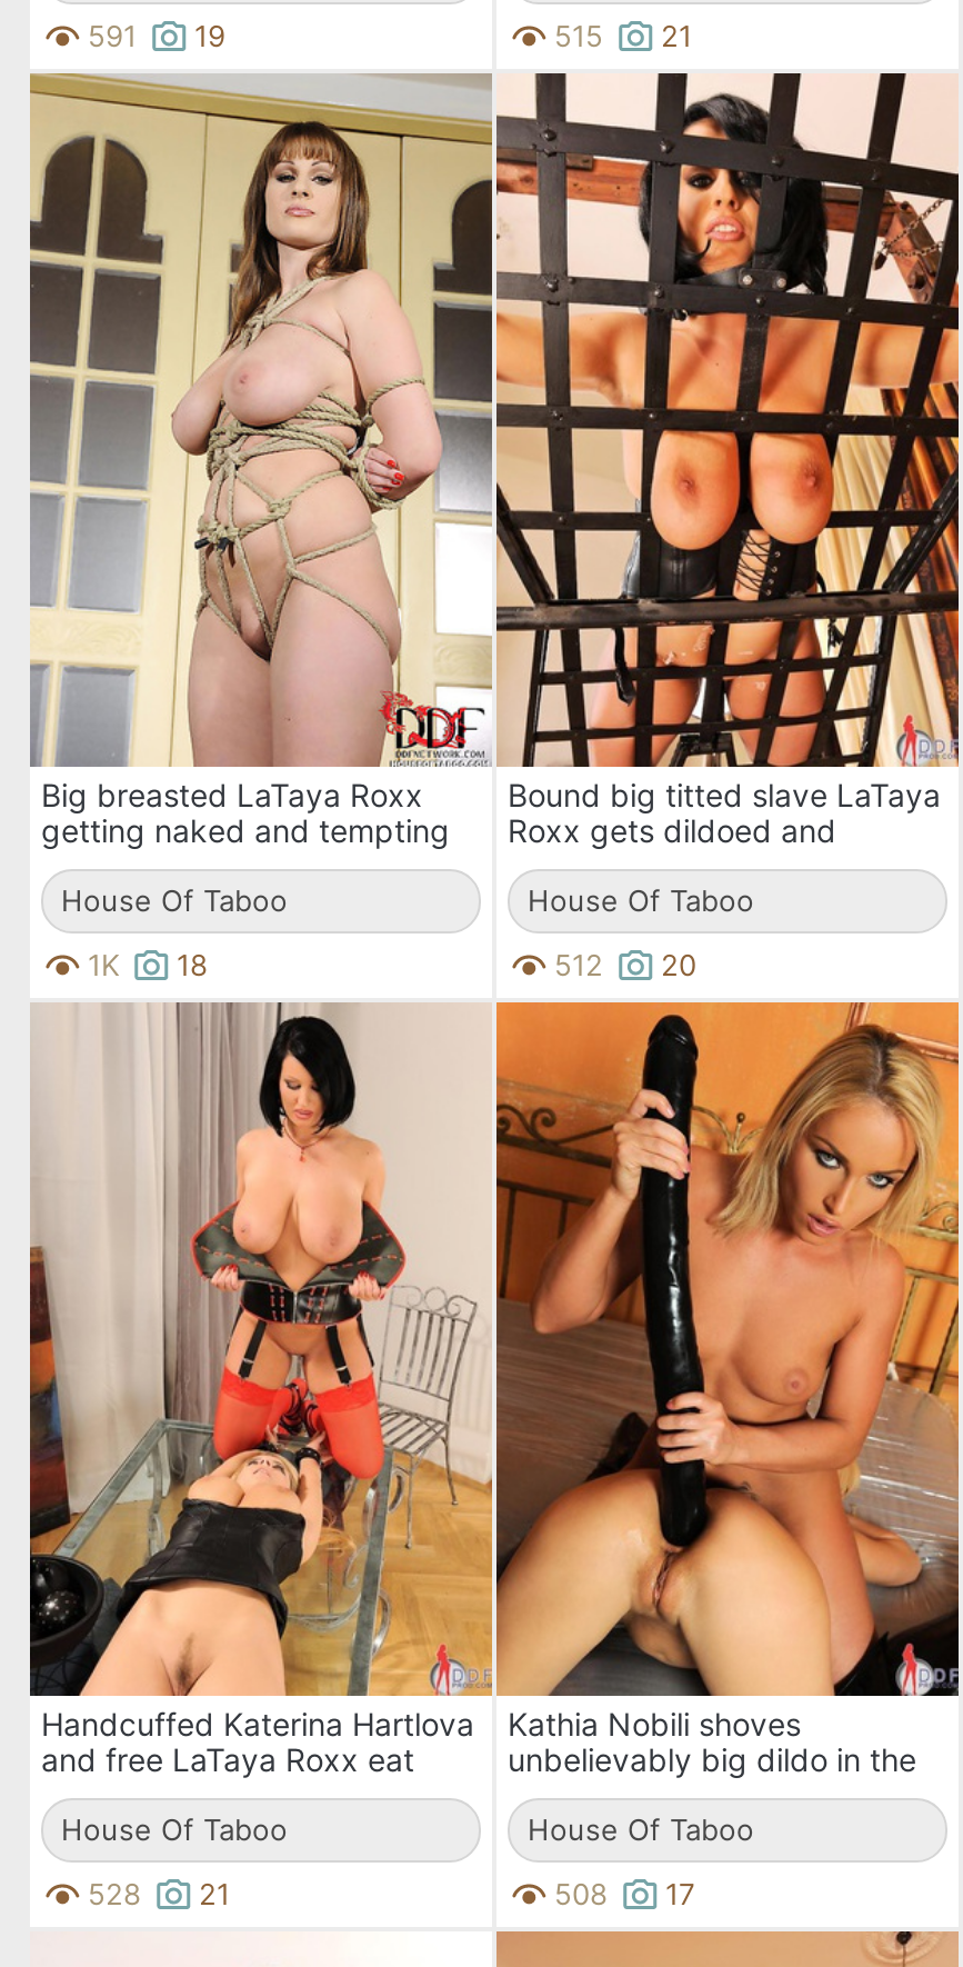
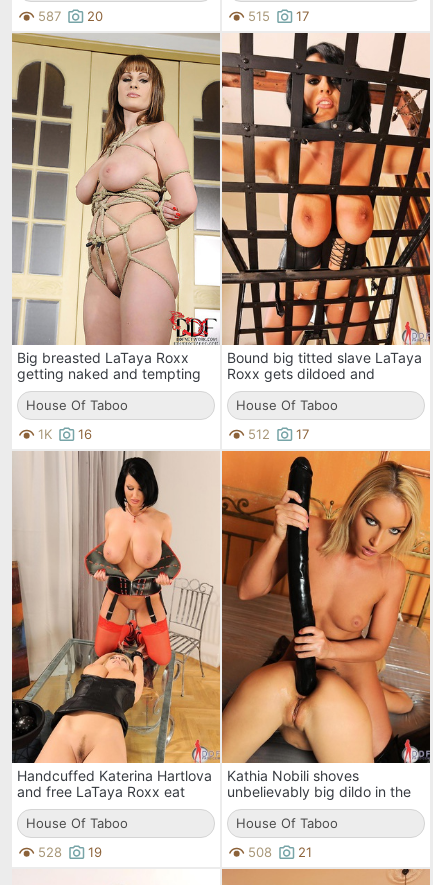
- 591
+ 587

- 19
+ 20

- 515 21
+ 515 17

- 1K 18
+ 1K 16

- 512 20
+ 512 17

- 528 21
+ 528 19

- 508 17
+ 508 21
